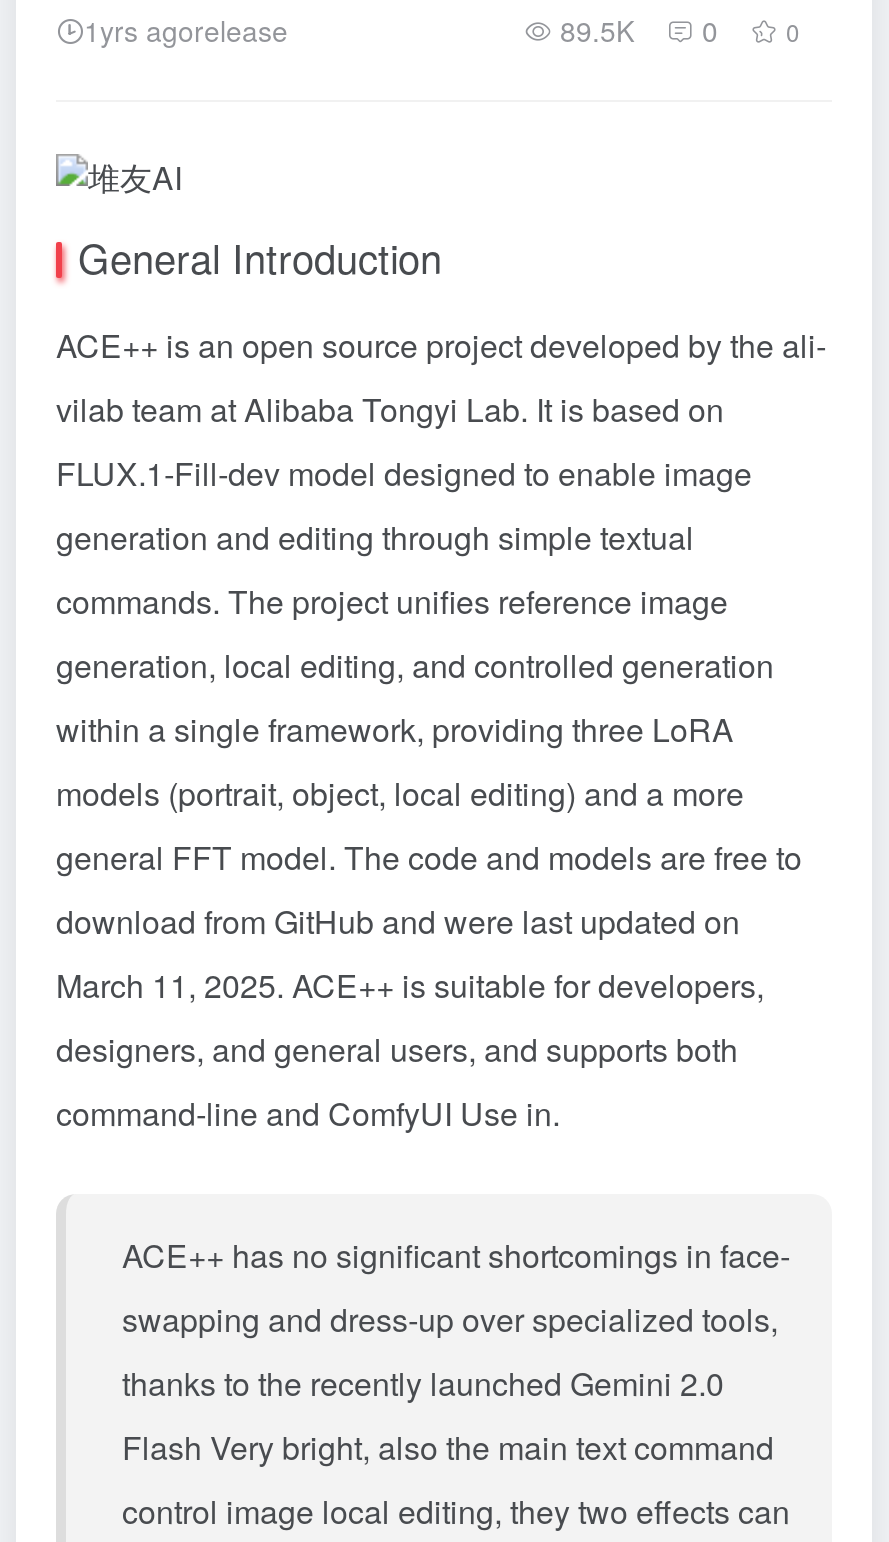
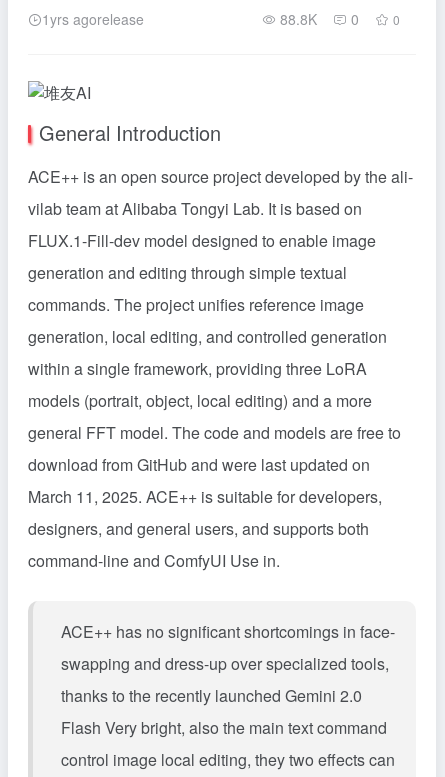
- 89.5K 0 0
+ 88.8K 0 0
